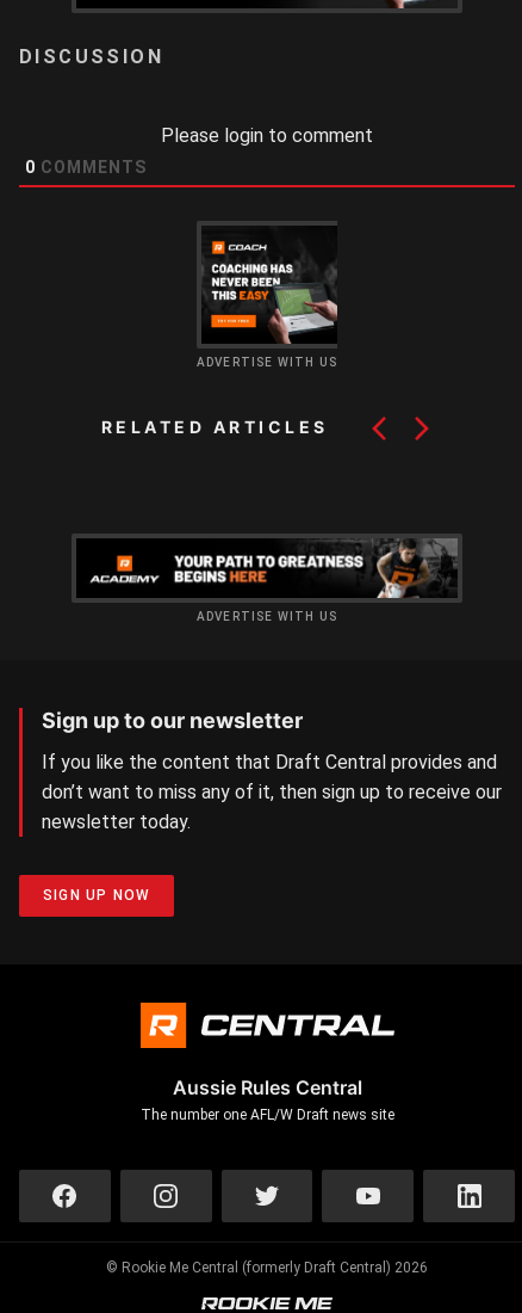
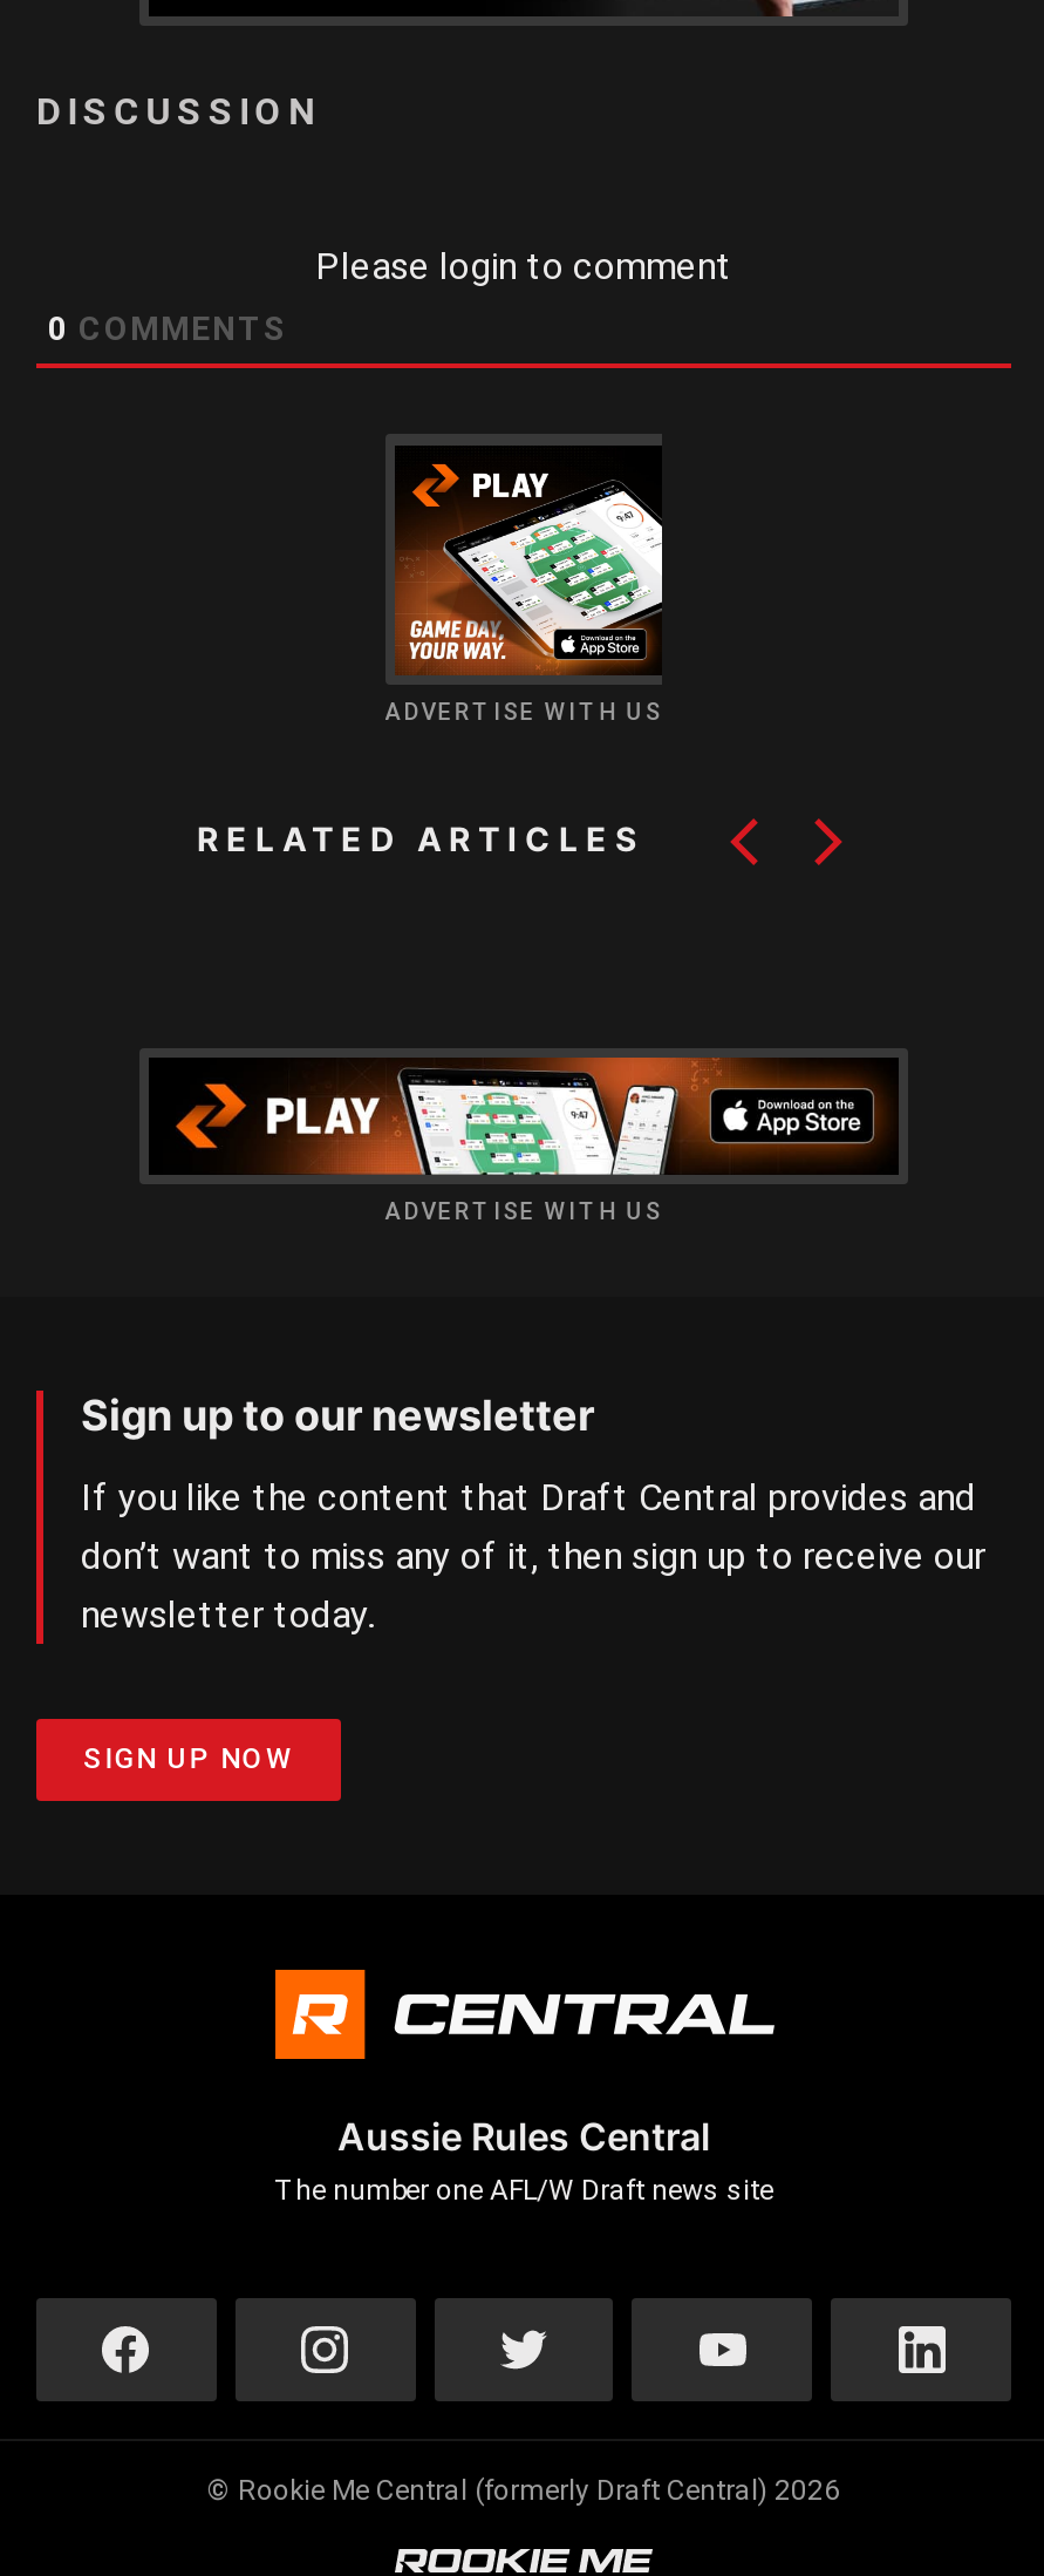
- [image]
+ [image]

- [image]
+ [image]
